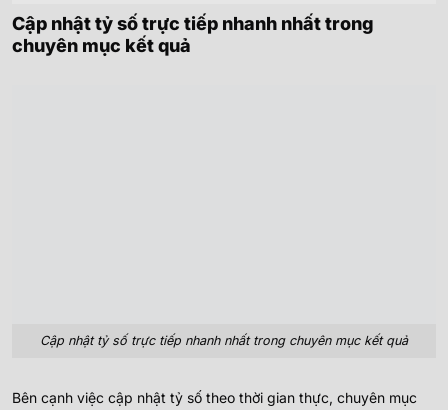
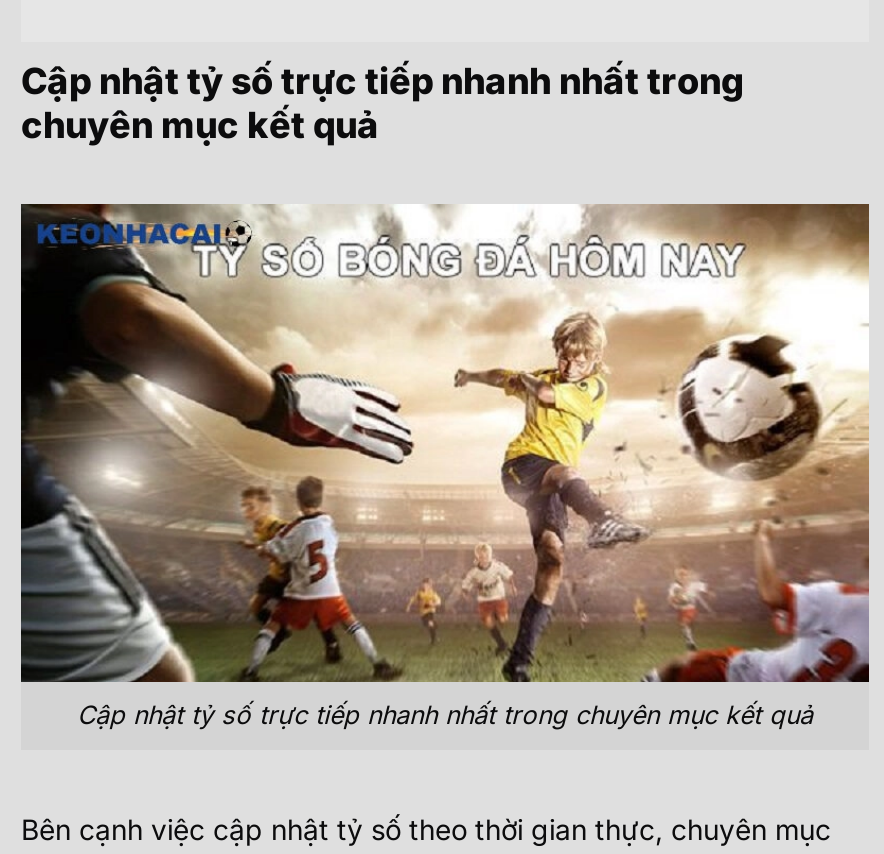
+ [image]
